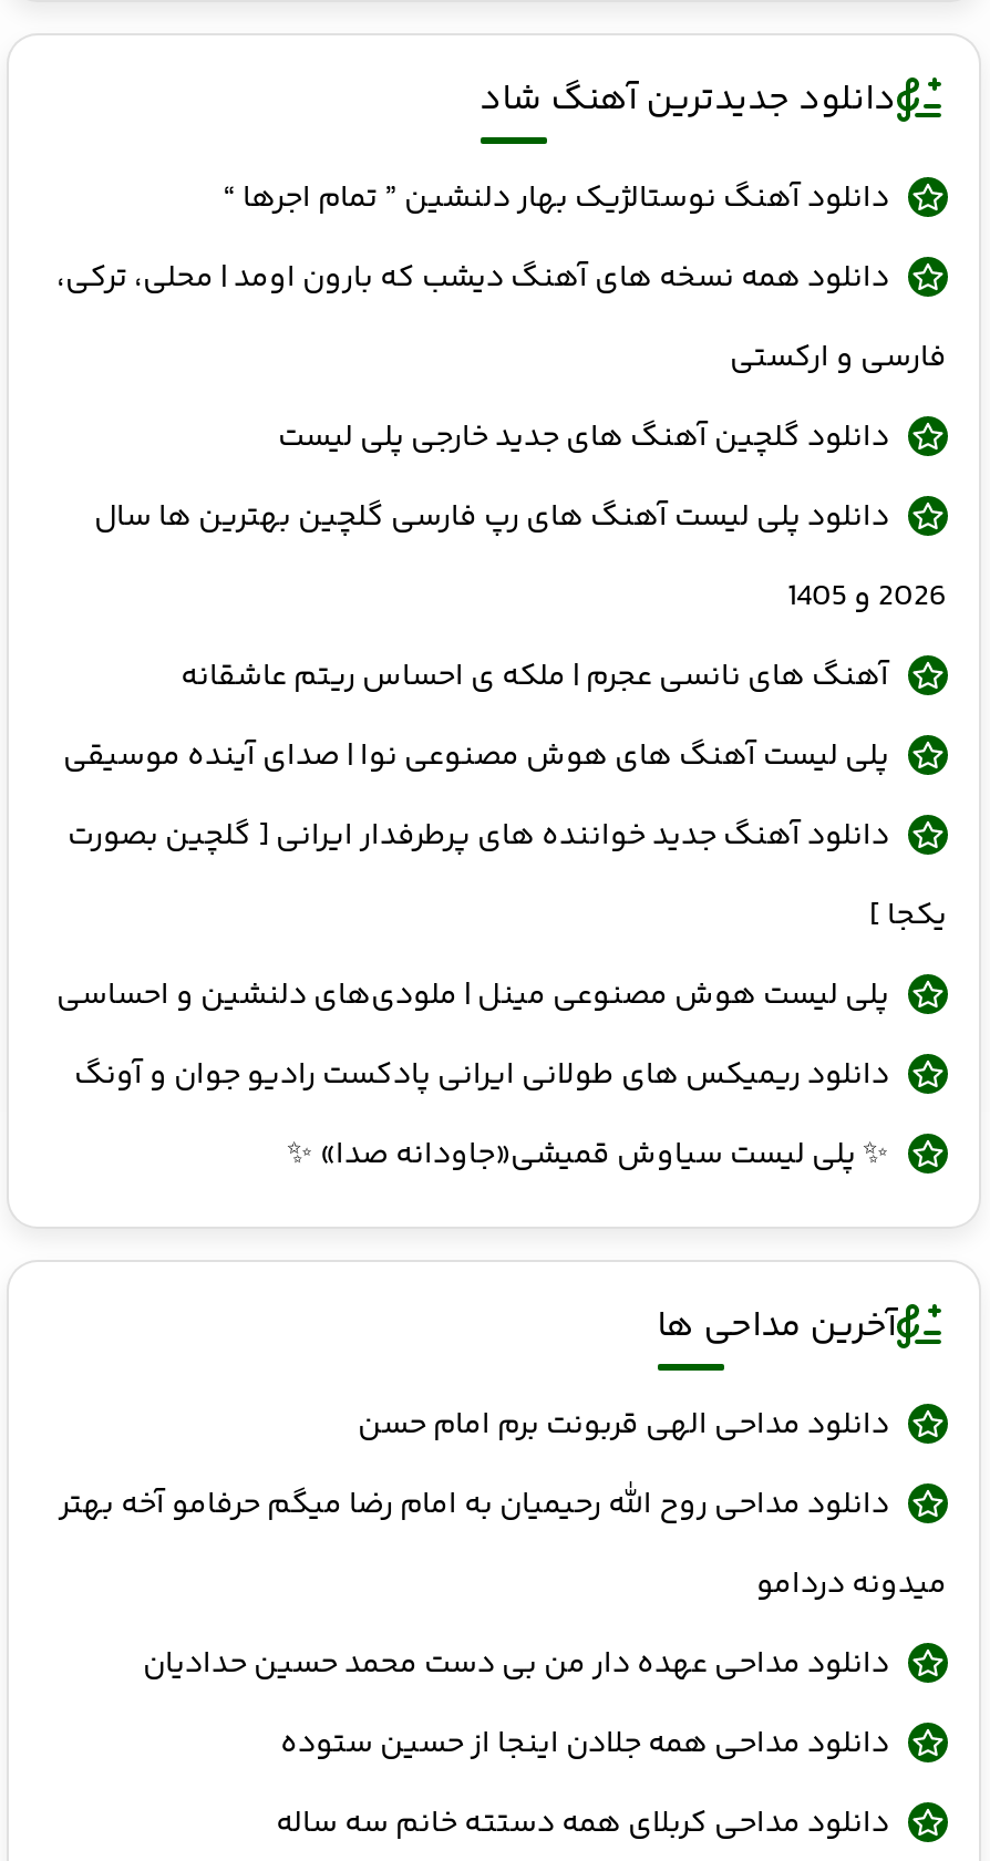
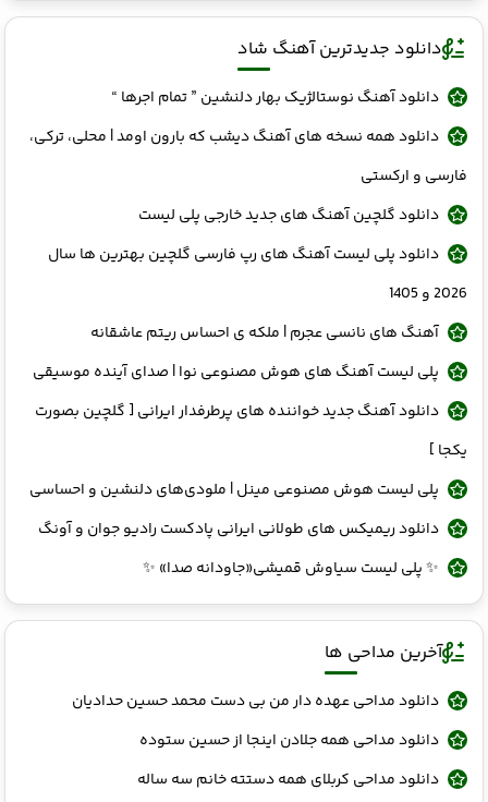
- دانلود مداحی الهی قربونت برم امام حسن
- دانلود مداحی روح الله رحیمیان به امام رضا میگم حرفامو آخه بهتر
- میدونه دردامو
